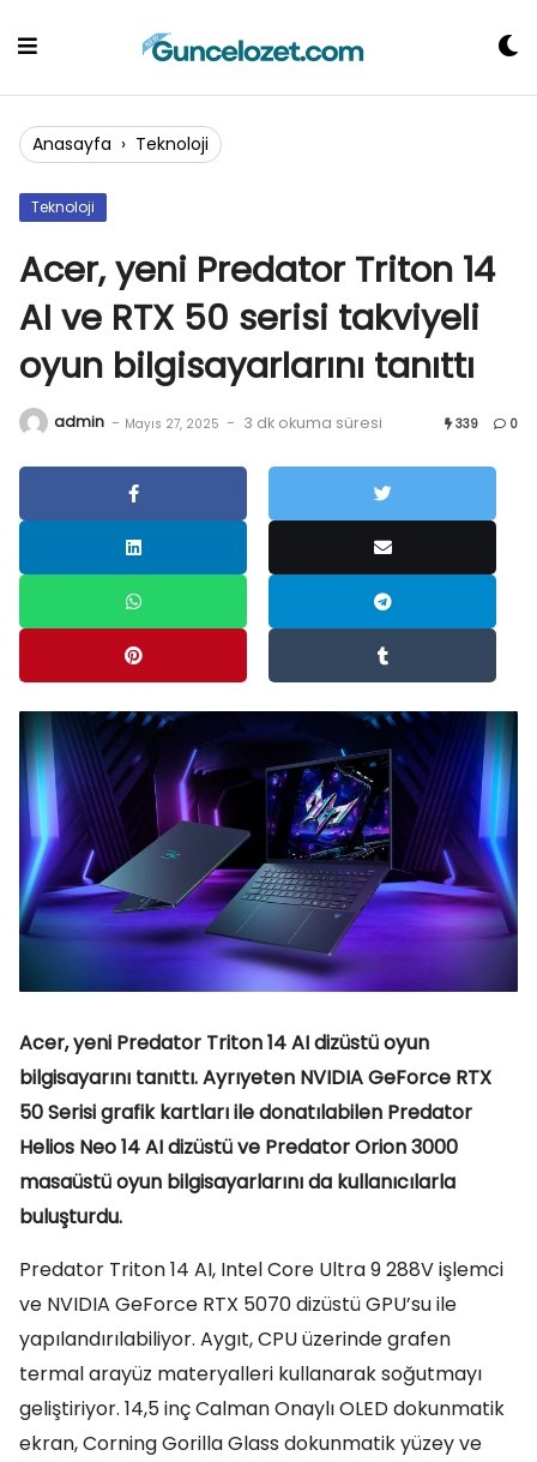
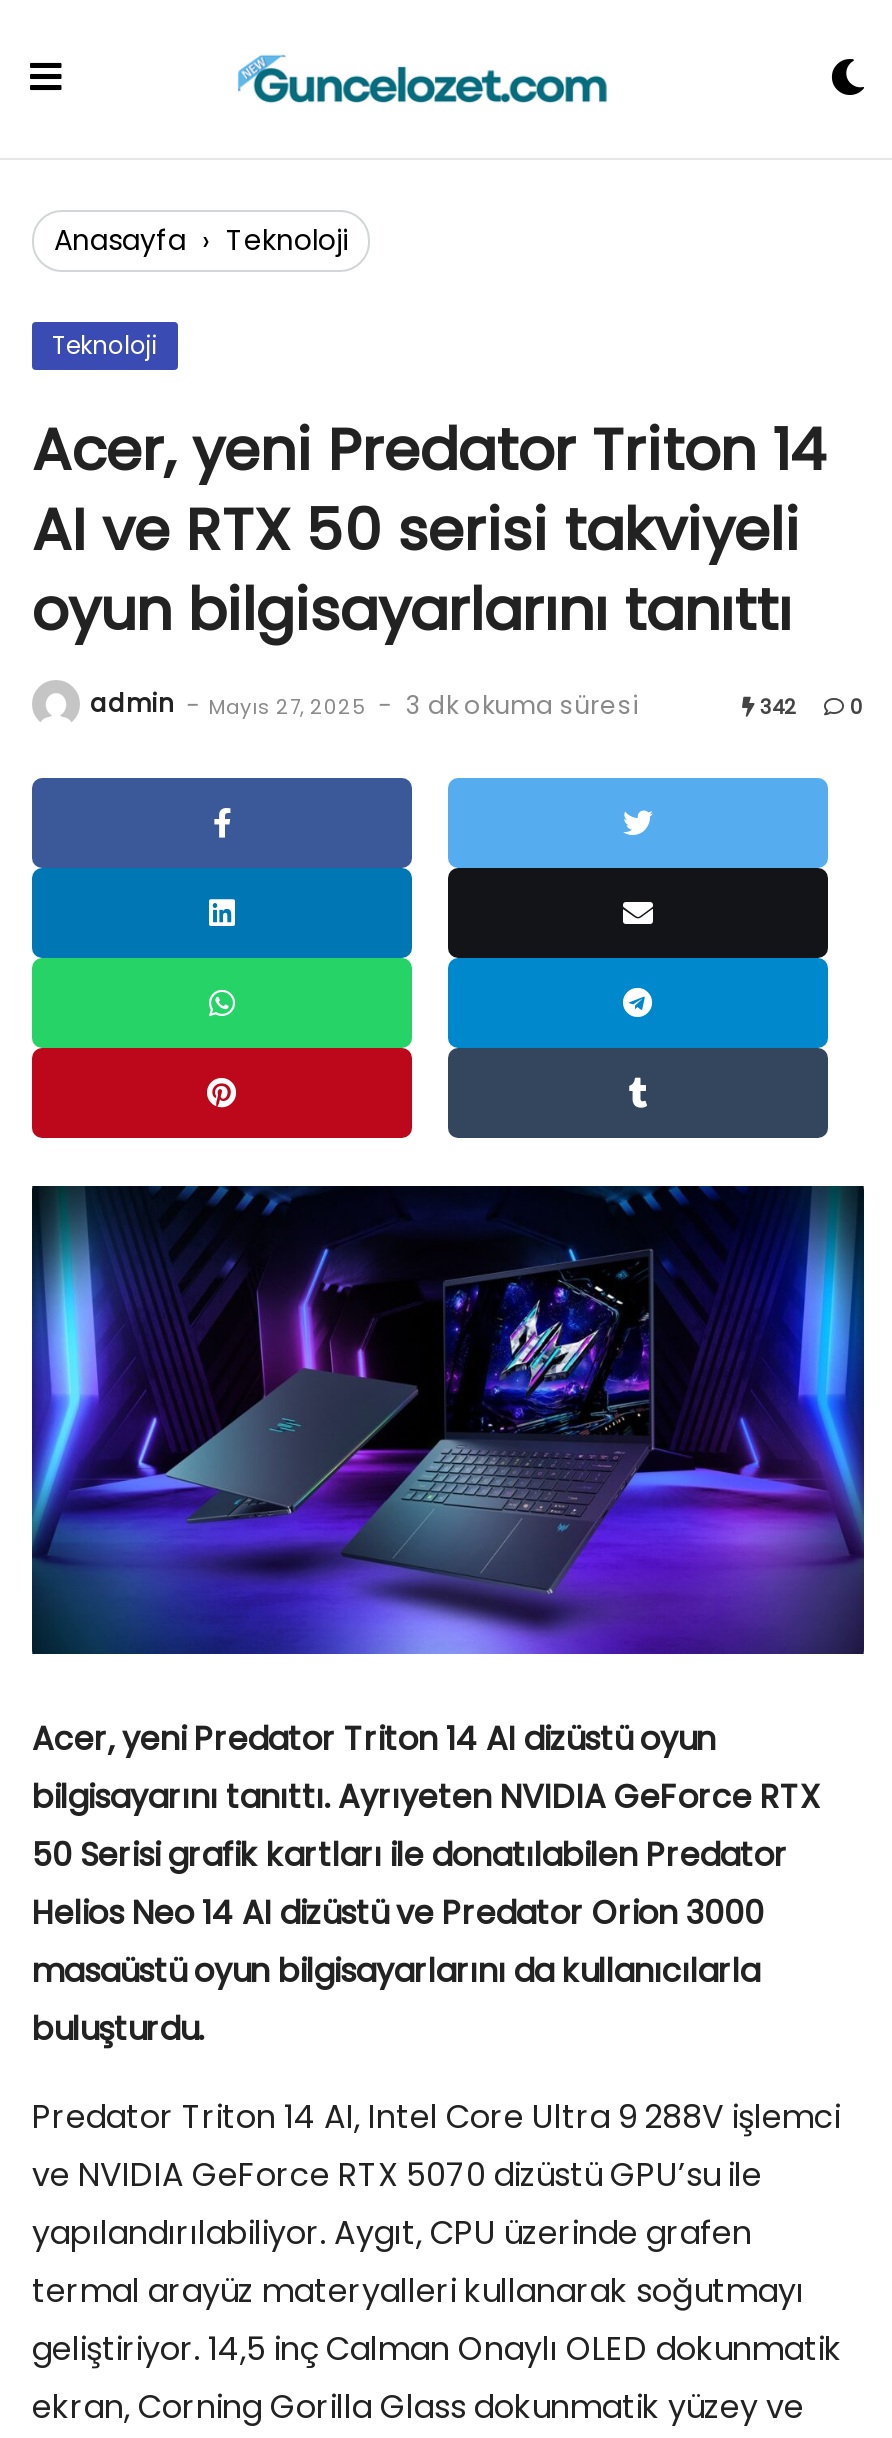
- 339 0
+ 342 0
